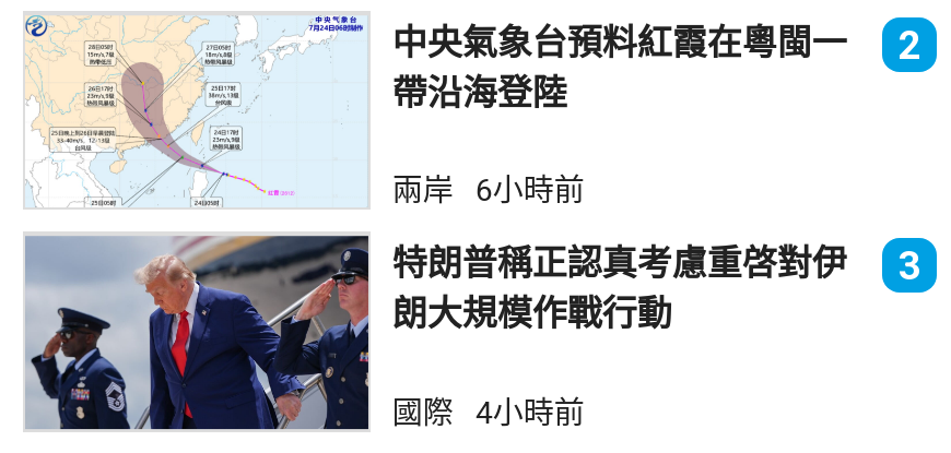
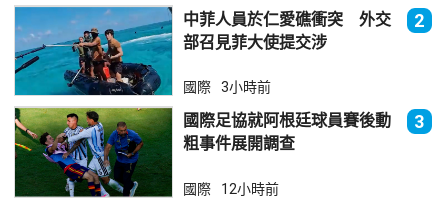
- [image]
- 中央氣象台預料紅霞在粵閩一
- 帶沿海登陸
+ [image]
+ 中菲人員於仁愛礁衝突 外交
+ 部召見菲大使提交涉

- 兩岸
- 6小時前
+ 國際
+ 3小時前

- [image]
- 特朗普稱正認真考慮重啓對伊
- 朗大規模作戰行動
+ [image]
+ 國際足協就阿根廷球員賽後動
+ 粗事件展開調查

- 國際 4小時前
+ 國際 12小時前
